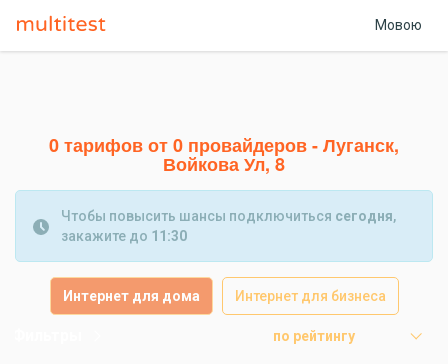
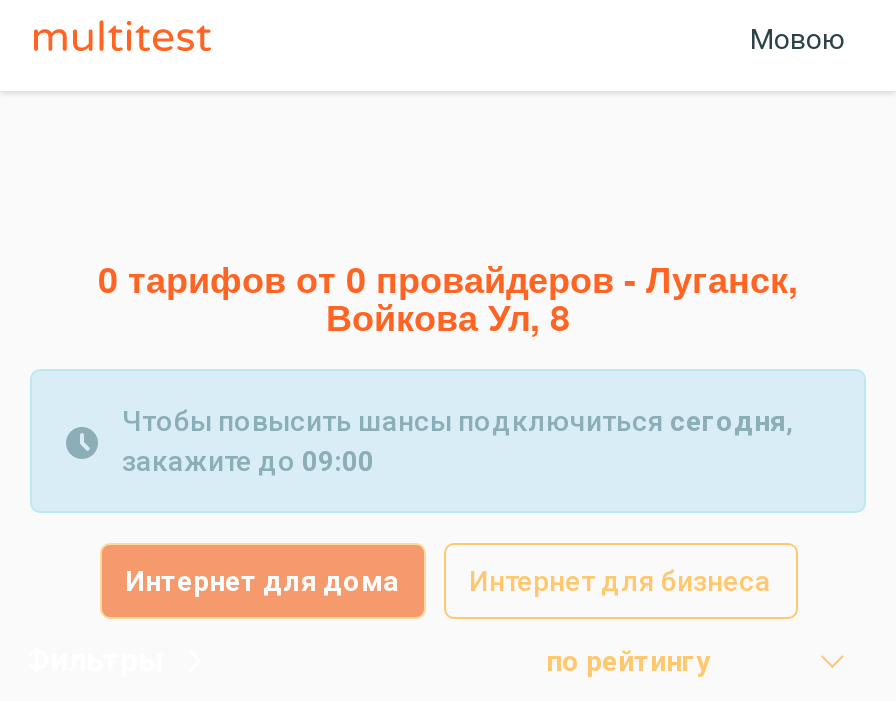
- закажите до 11:30
+ закажите до 09:00
